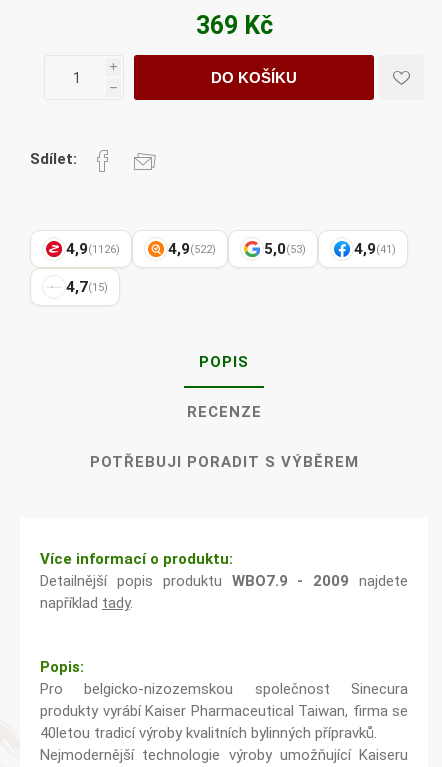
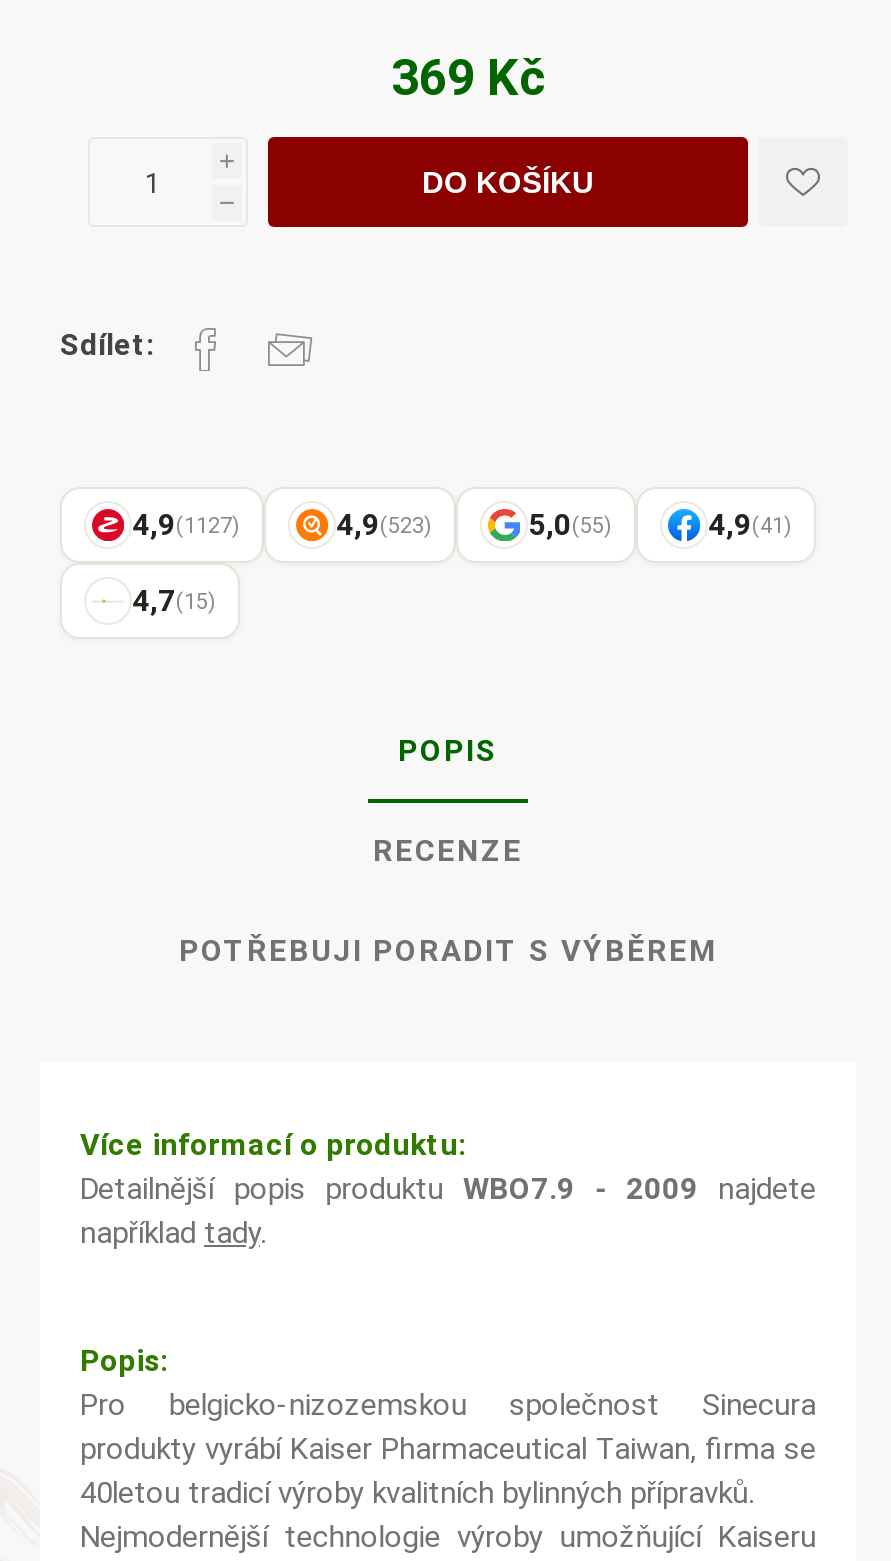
- 4,9(1126)
+ 4,9(1127)

- 4,9(522)
+ 4,9(523)

- 5,0(53)
+ 5,0(55)
